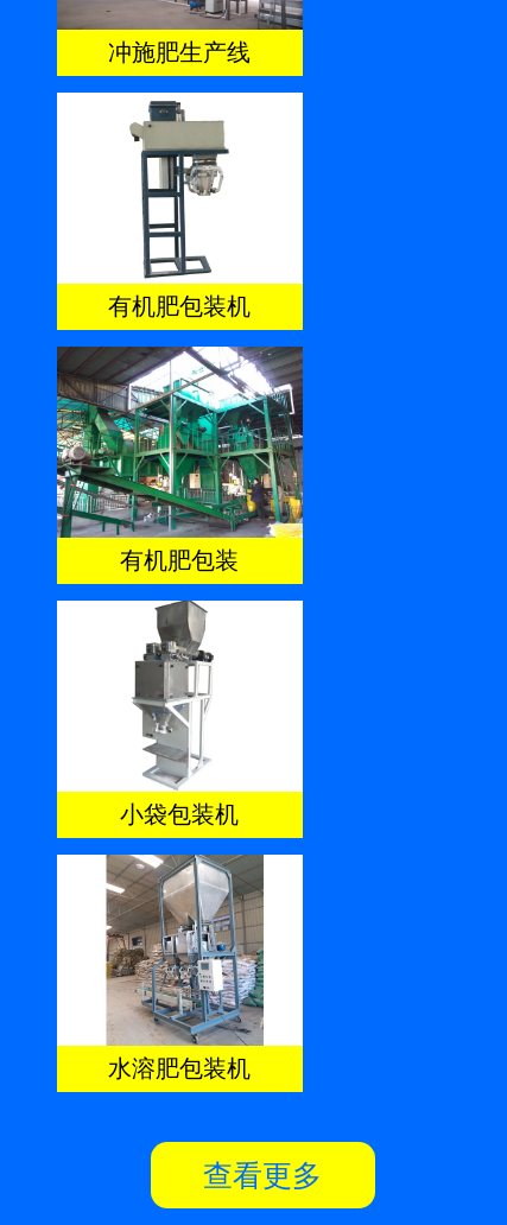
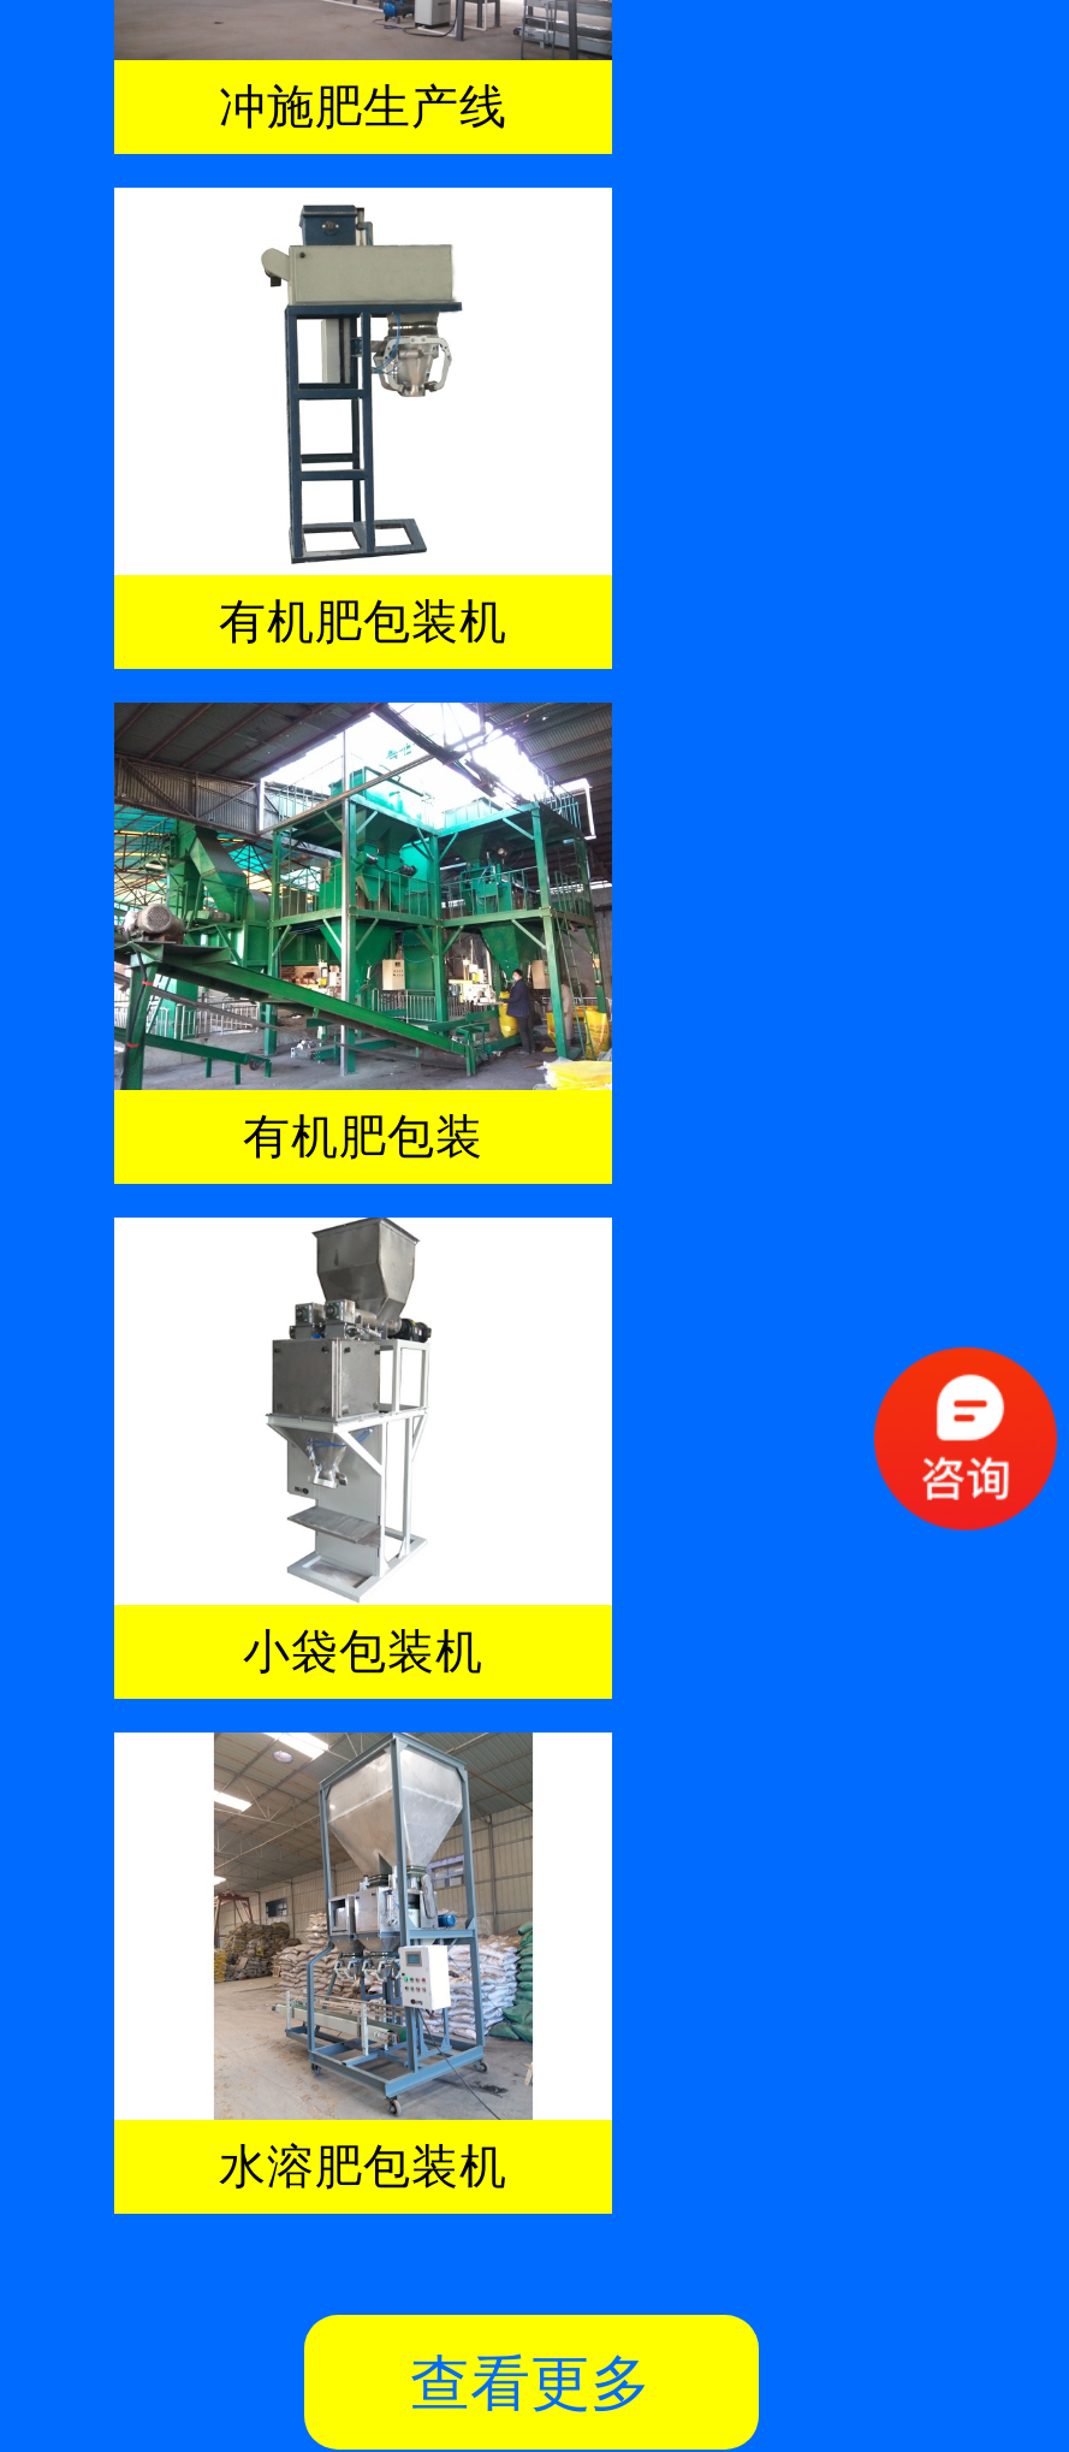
+ [image]
